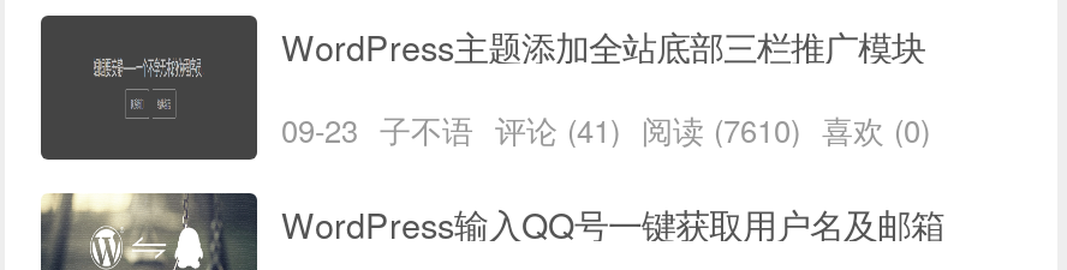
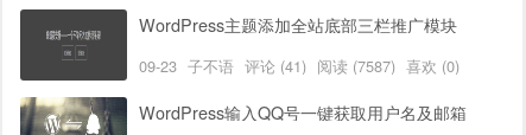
- 09-23 子不语 评论 (41) 阅读 (7610) 喜欢 (0)
+ 09-23 子不语 评论 (41) 阅读 (7587) 喜欢 (0)
